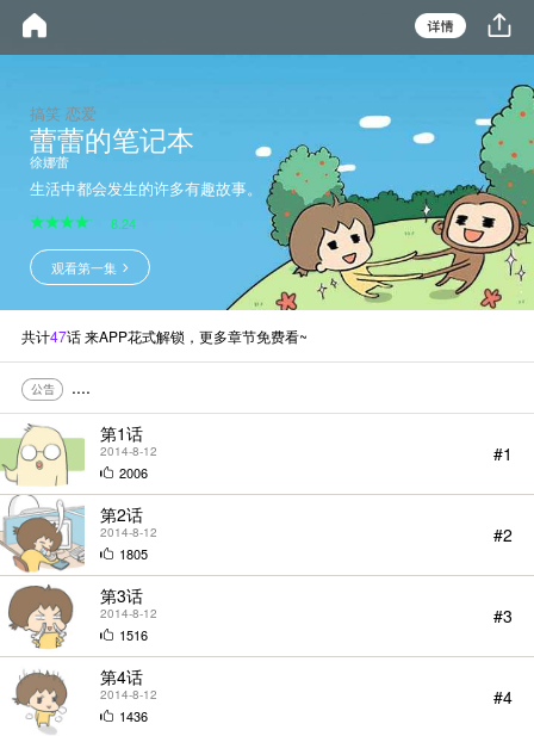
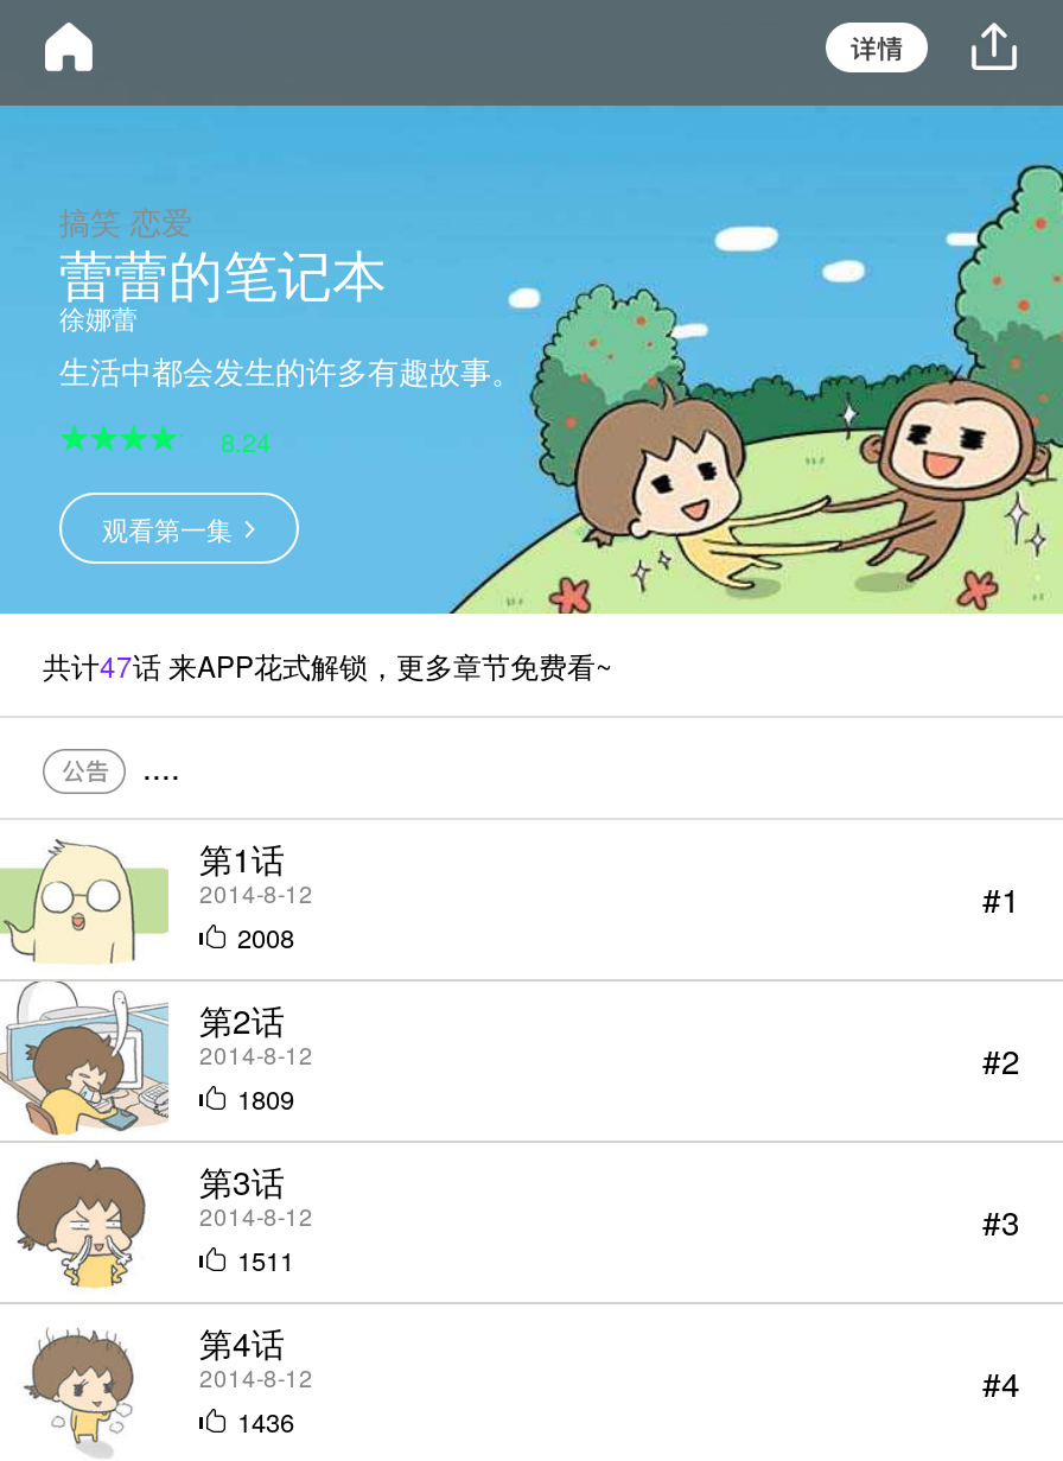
- 2006
+ 2008

- 1805
+ 1809

- 1516
+ 1511
